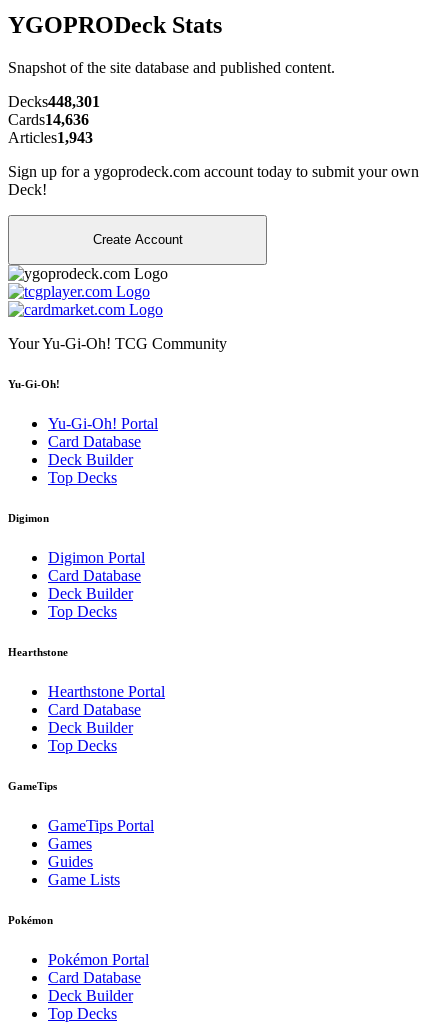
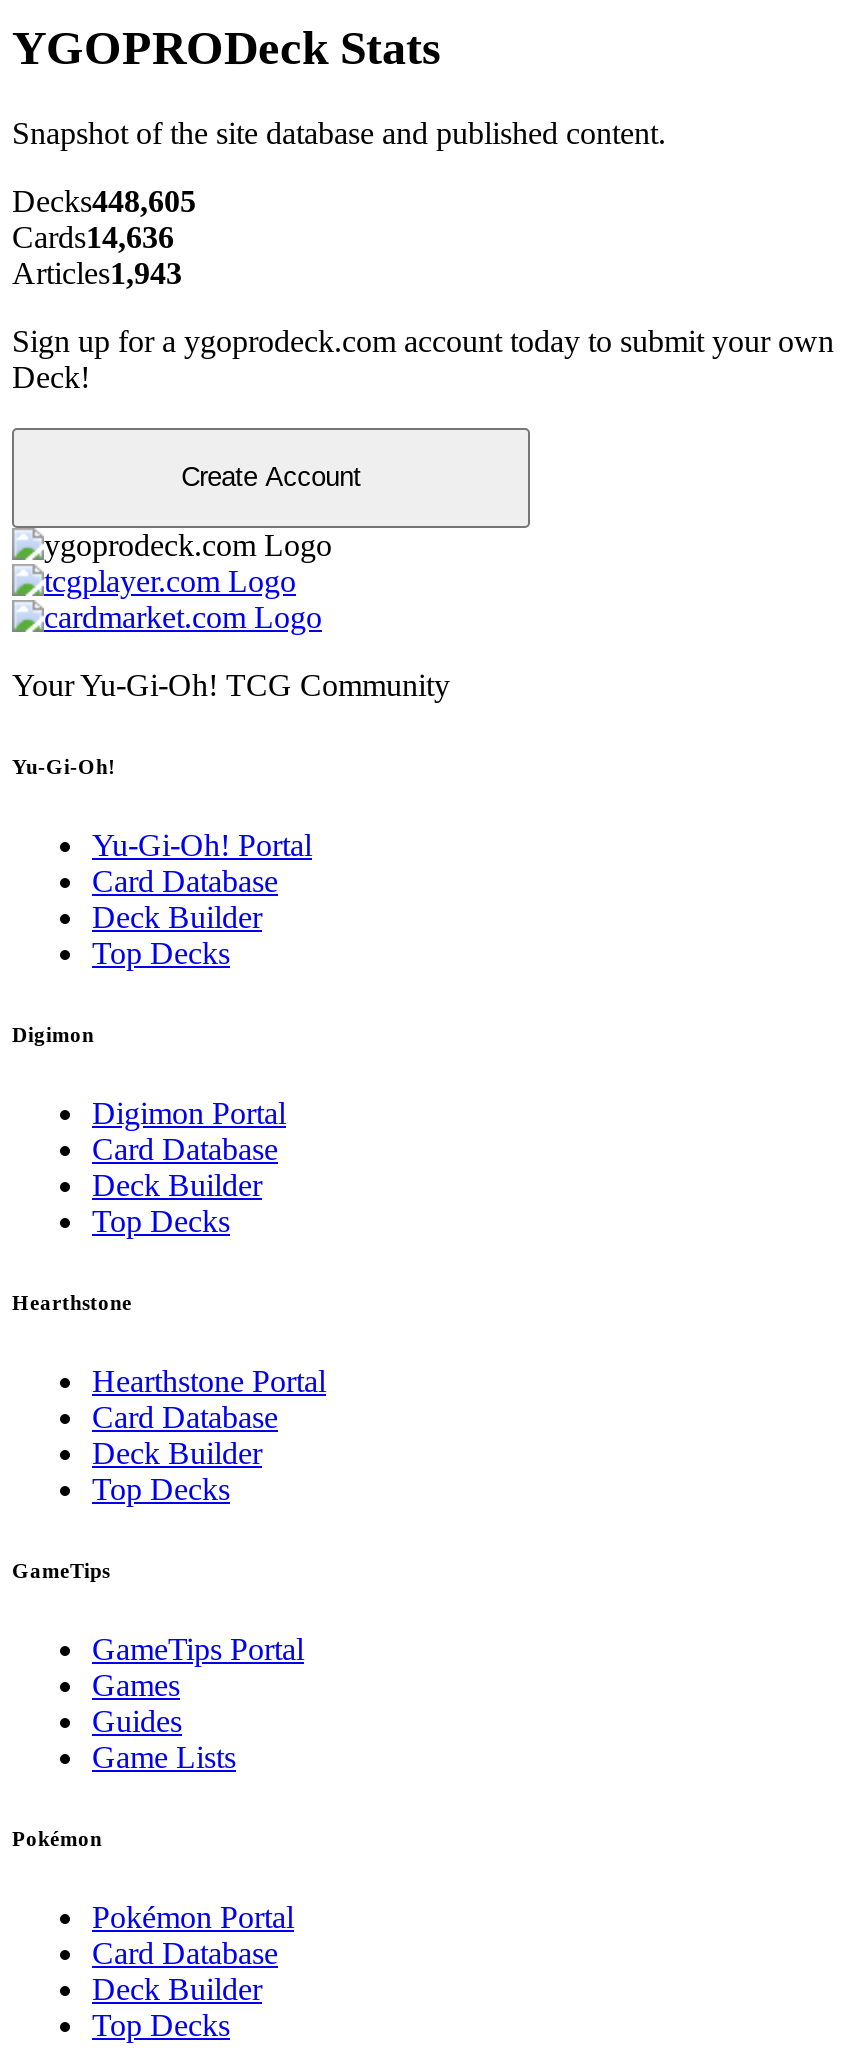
- Decks448,301
+ Decks448,605
